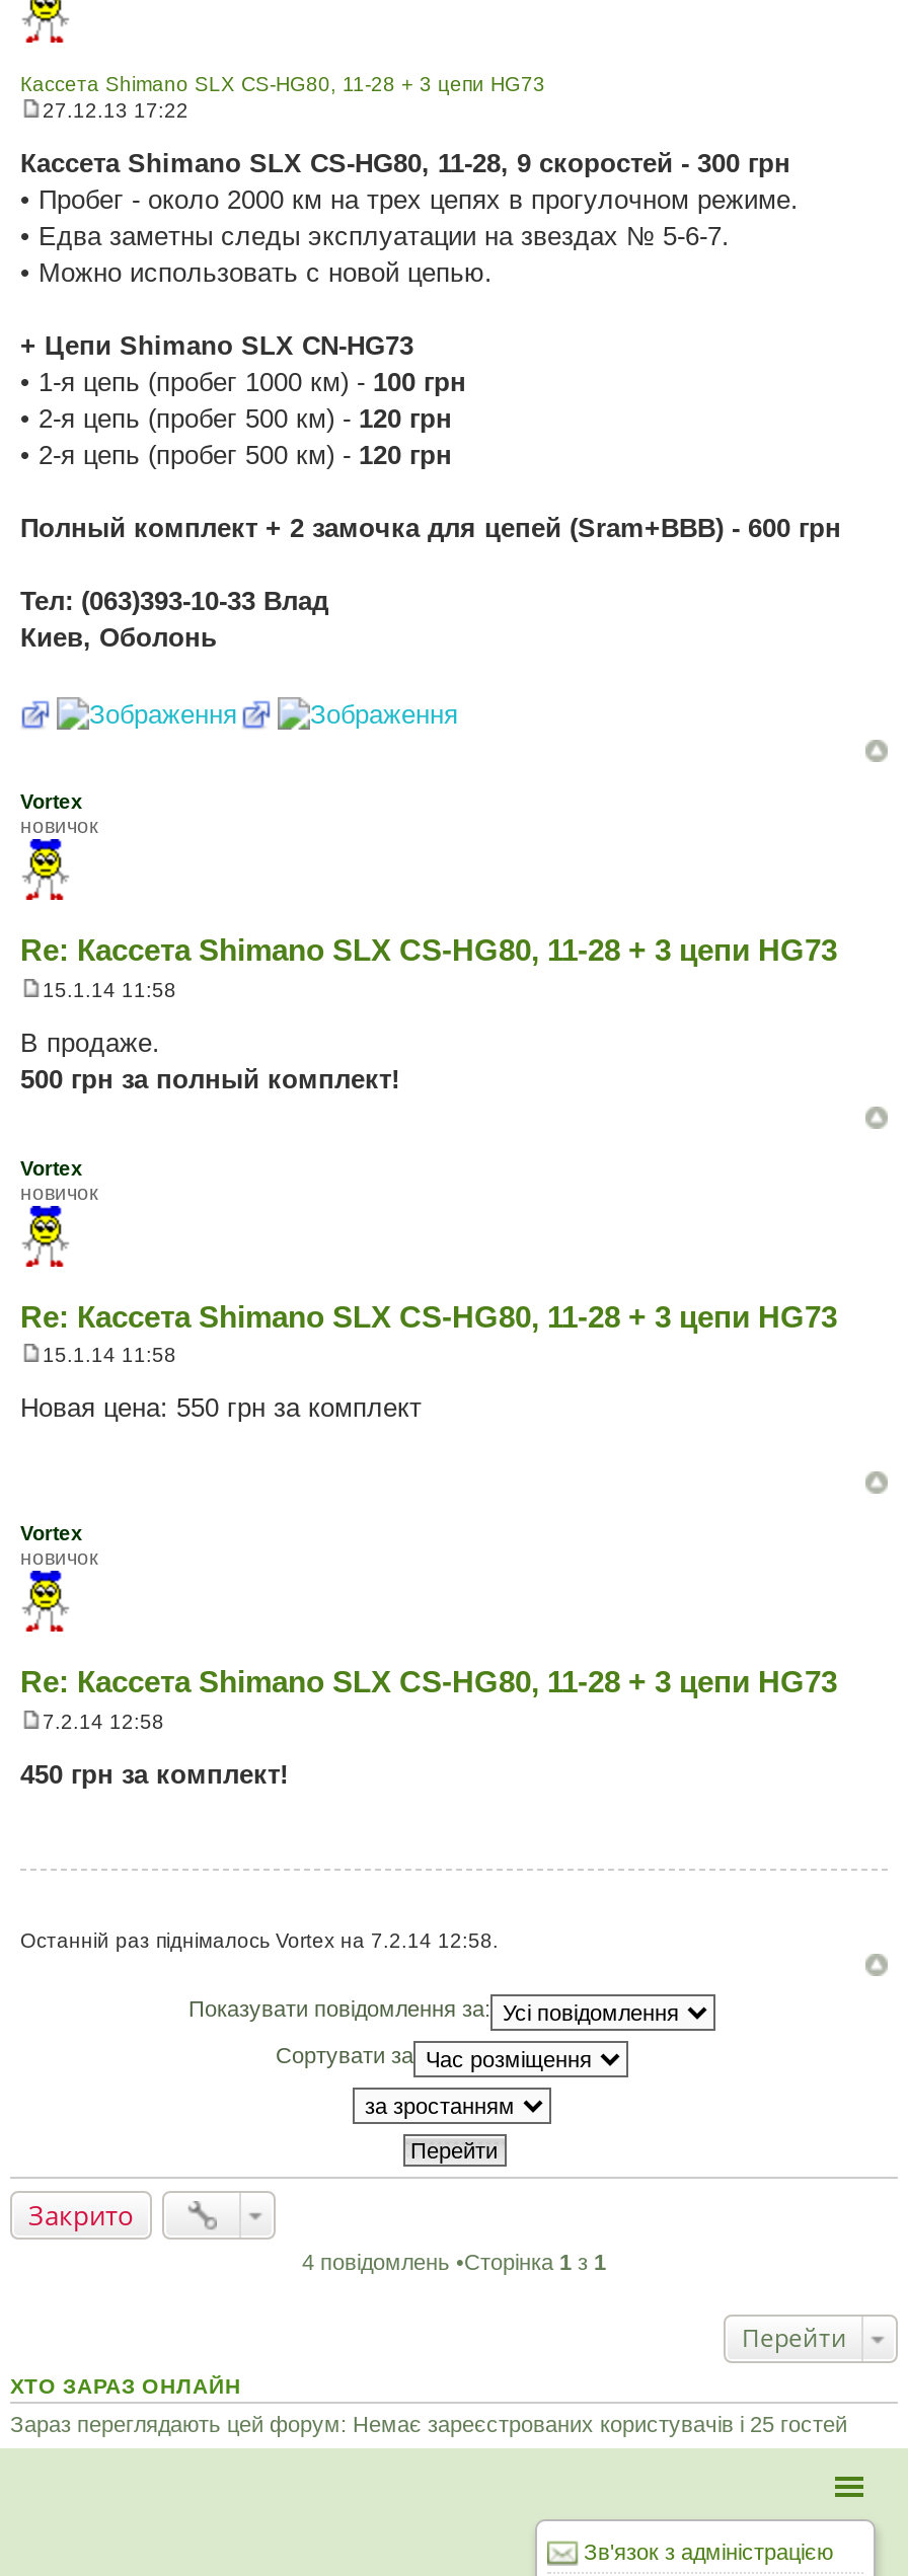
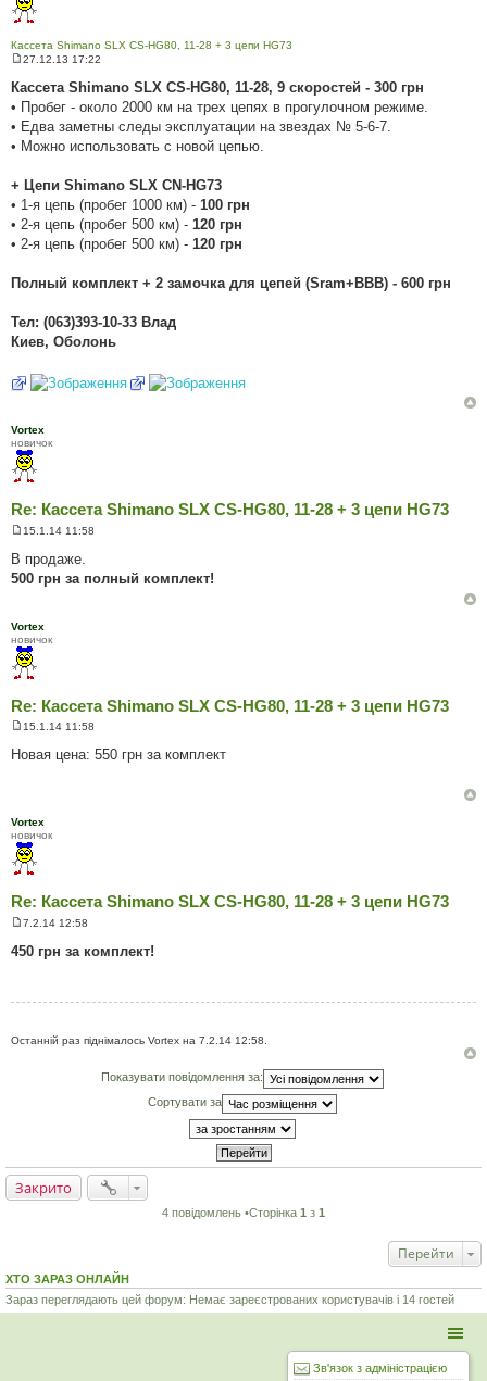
- Зараз переглядають цей форум: Немає зареєстрованих користувачів і 25 гостей
+ Зараз переглядають цей форум: Немає зареєстрованих користувачів і 14 гостей
